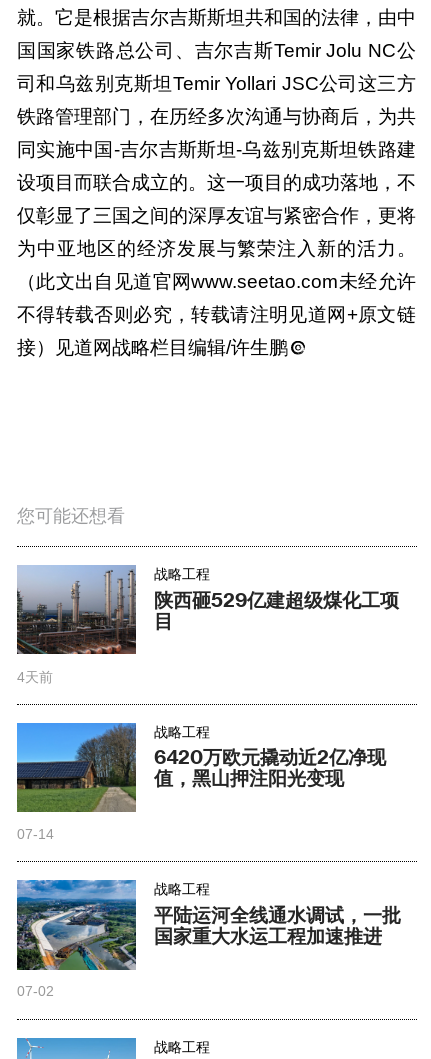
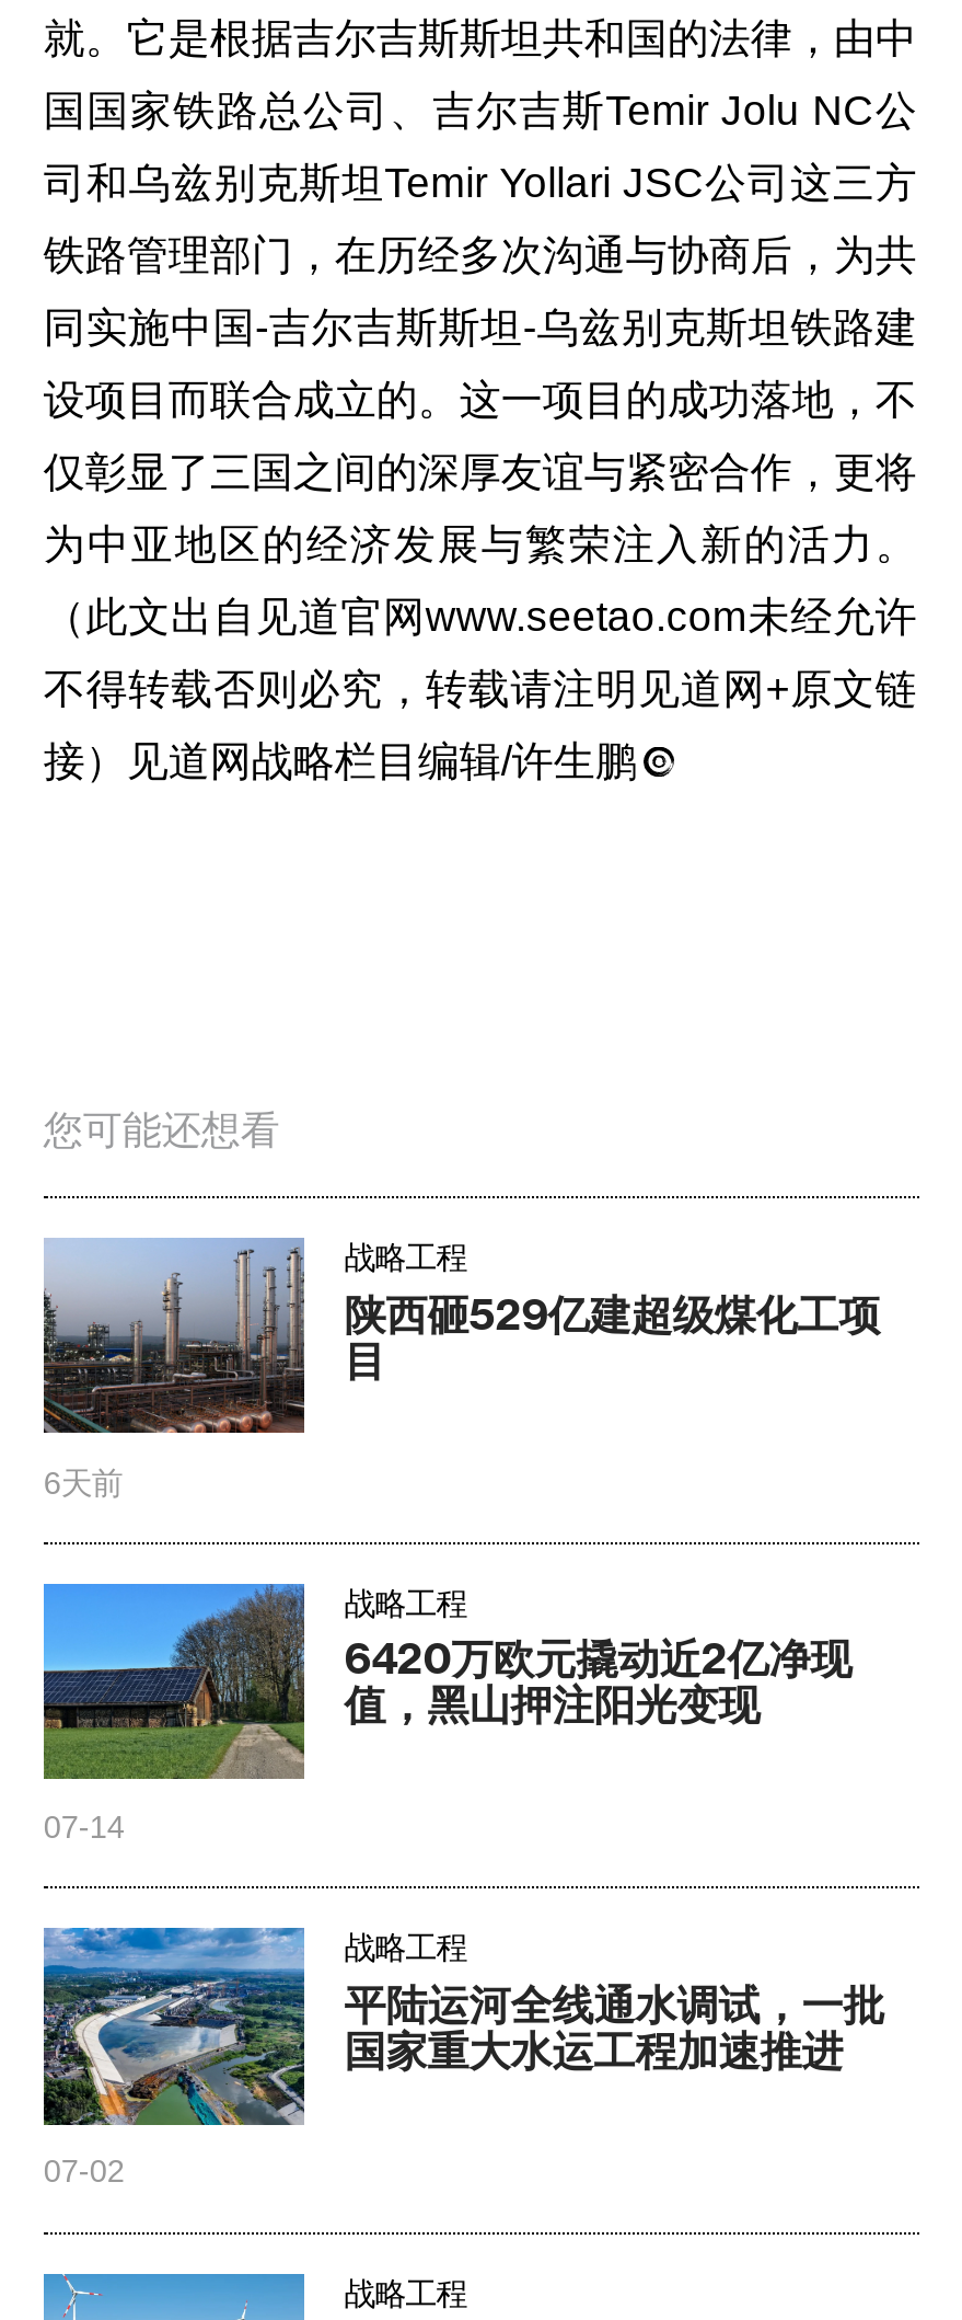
- 4天前
+ 6天前
